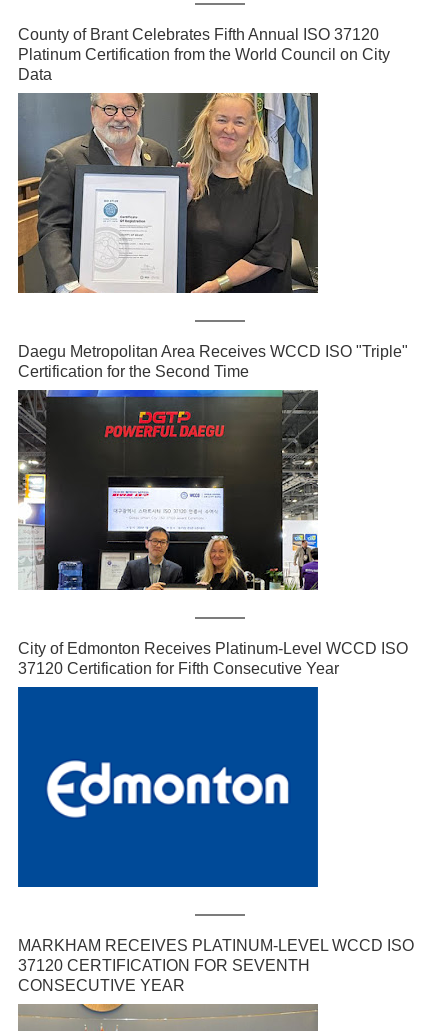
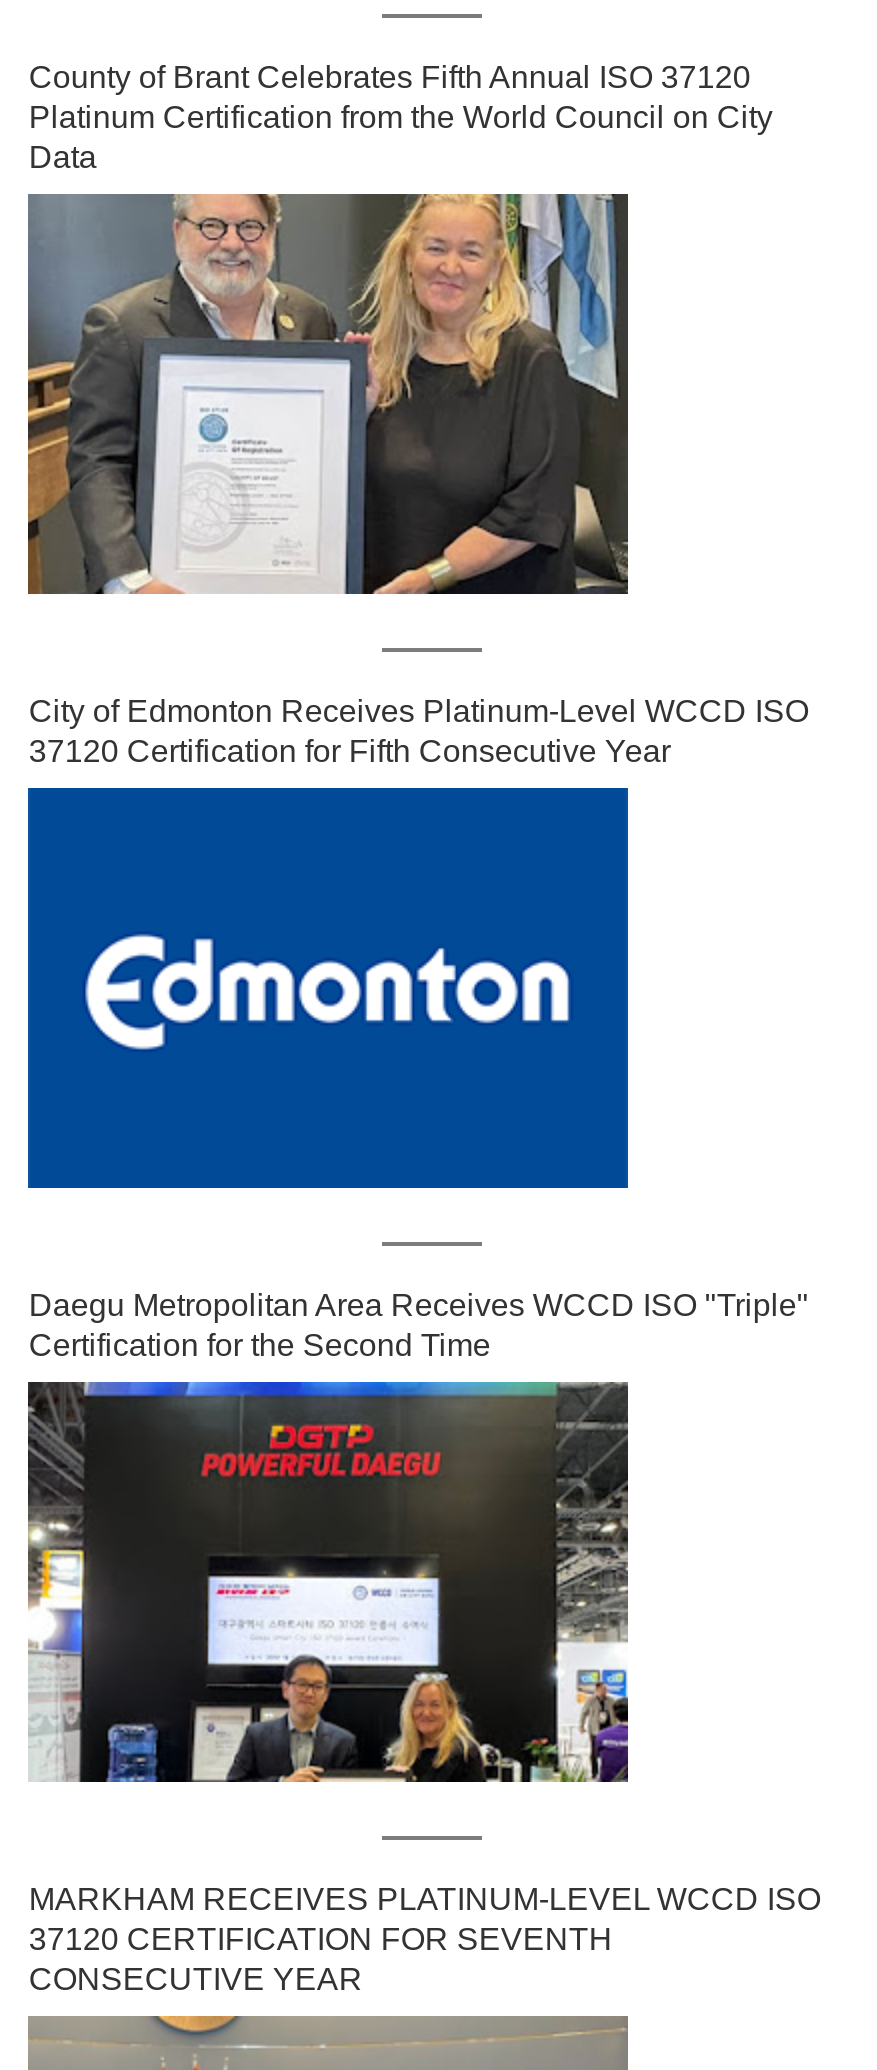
moved down: Daegu Metropolitan Area Receives WCCD ISO "Triple" | Certification for the Second Time

moved down: [image]

moved up: City of Edmonton Receives Platinum-Level WCCD ISO | 37120 Certification for Fifth Consecutive Year

moved up: [image]
